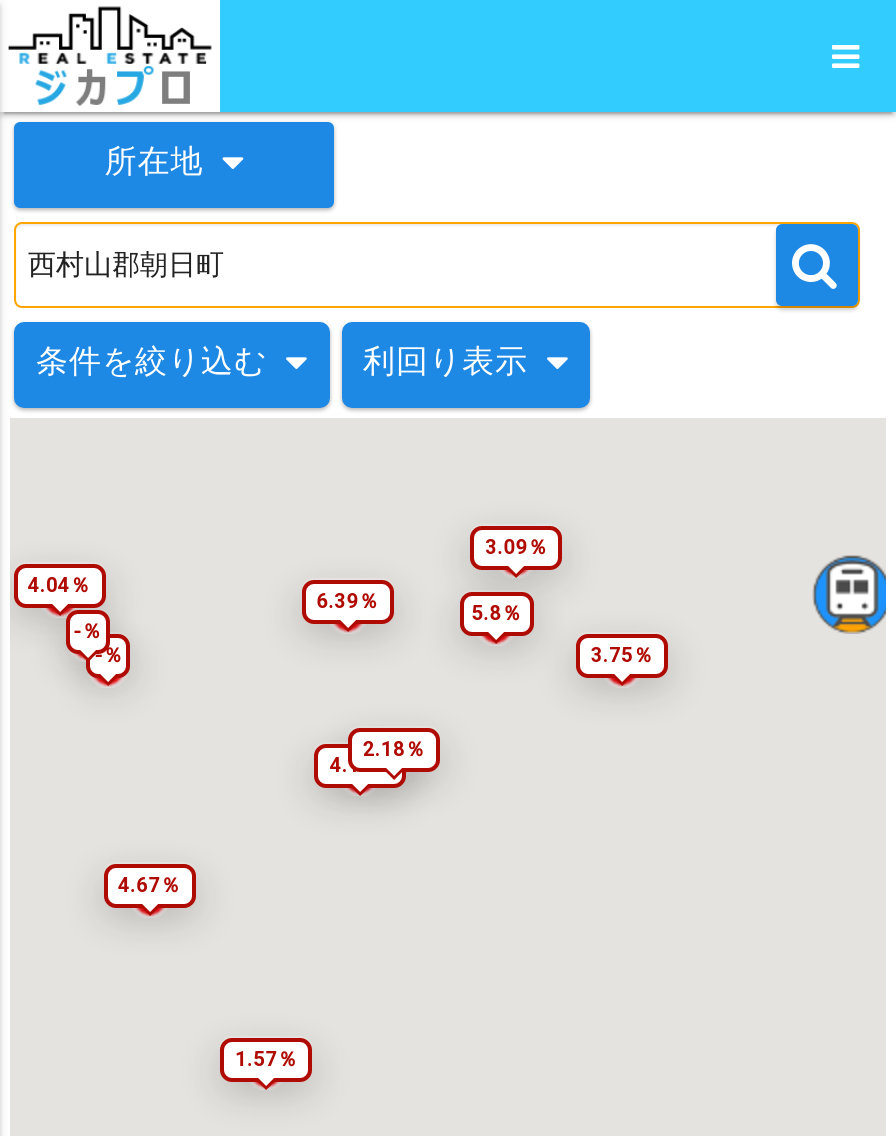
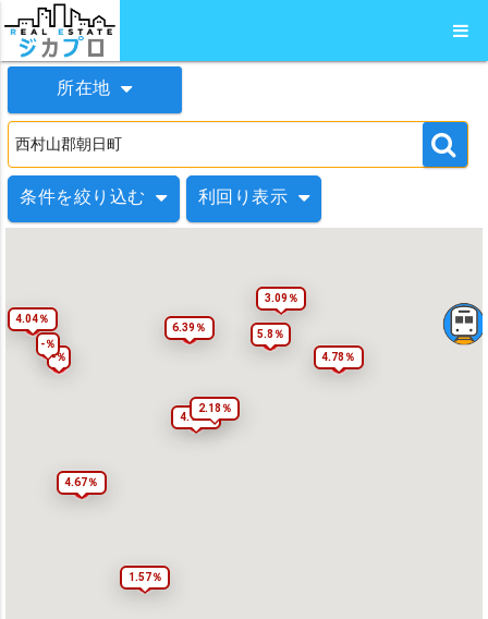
- 3.75％
+ 4.78％
